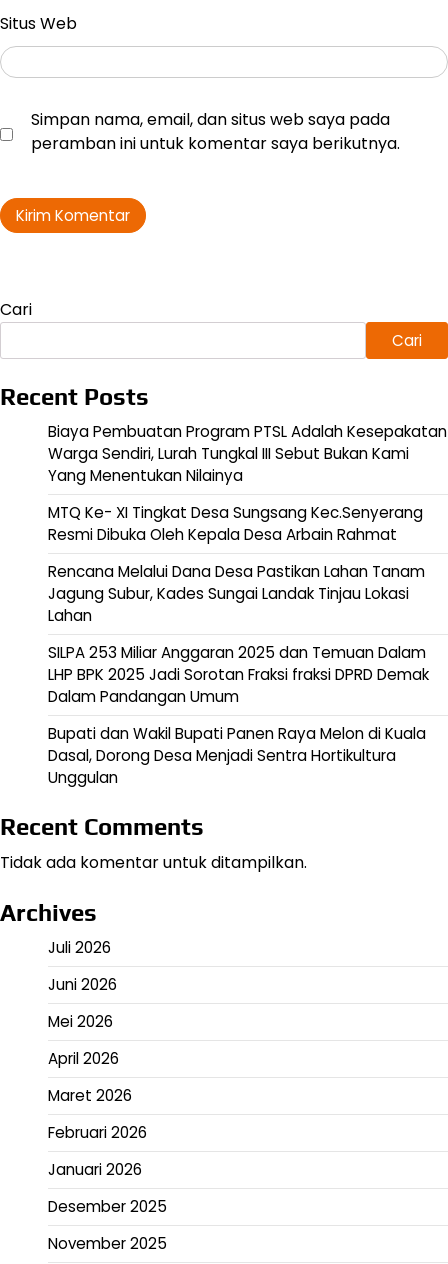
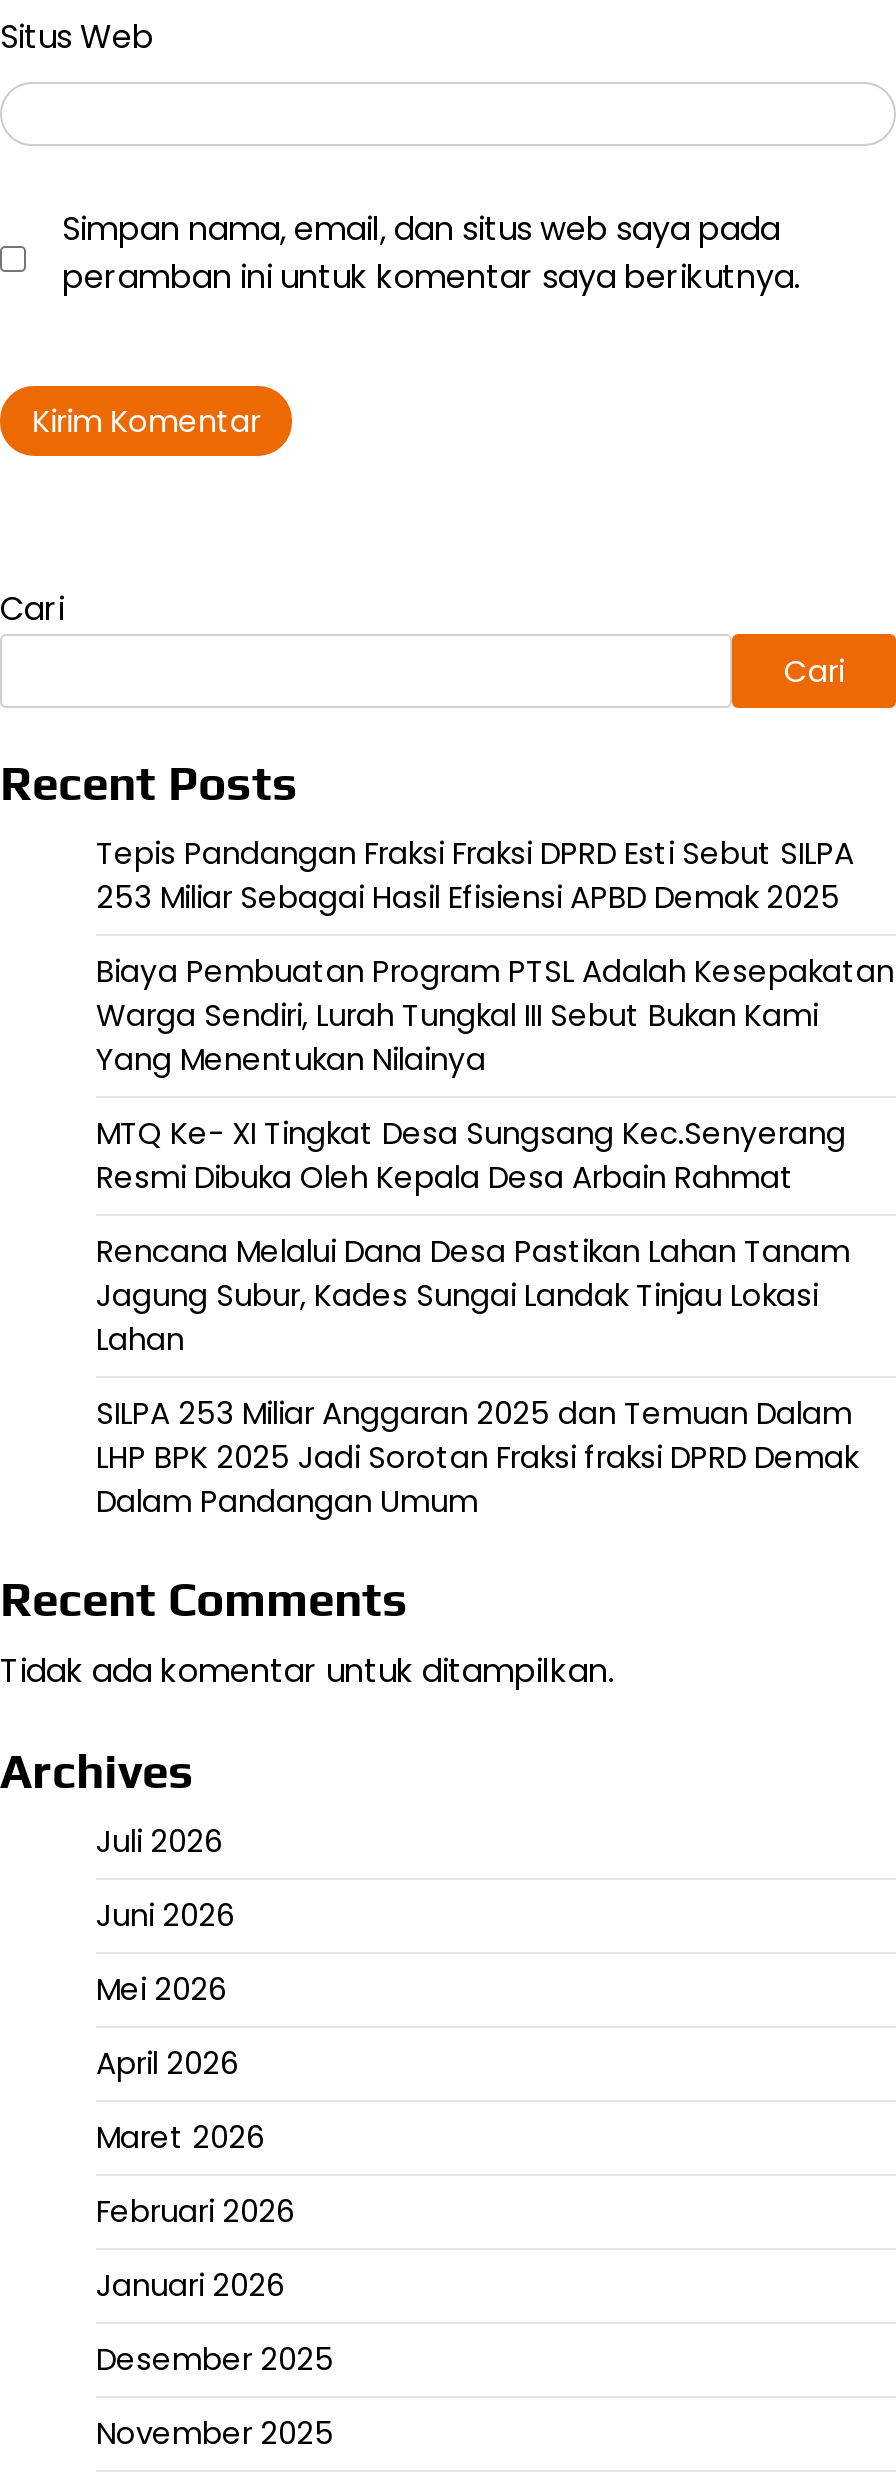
+ Tepis Pandangan Fraksi Fraksi DPRD Esti Sebut SILPA
+ 253 Miliar Sebagai Hasil Efisiensi APBD Demak 2025

moved down: Biaya Pembuatan Program PTSL Adalah Kesepakatan | Warga Sendiri, Lurah Tungkal III Sebut Bukan Kami | Yang Menentukan Nilainya | ... | LHP BPK 2025 Jadi Sorotan Fraksi fraksi DPRD Demak | Dalam Pandangan Umum

- Bupati dan Wakil Bupati Panen Raya Melon di Kuala
- Dasal, Dorong Desa Menjadi Sentra Hortikultura
- Unggulan
